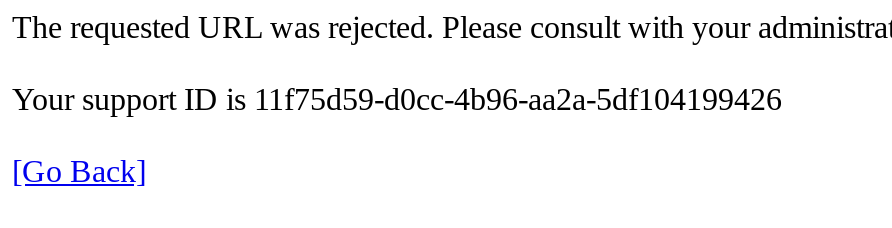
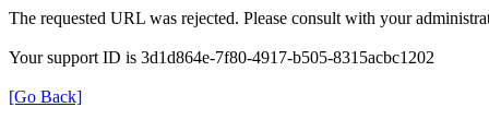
- Your support ID is 11f75d59-d0cc-4b96-aa2a-5df104199426
+ Your support ID is 3d1d864e-7f80-4917-b505-8315acbc1202
